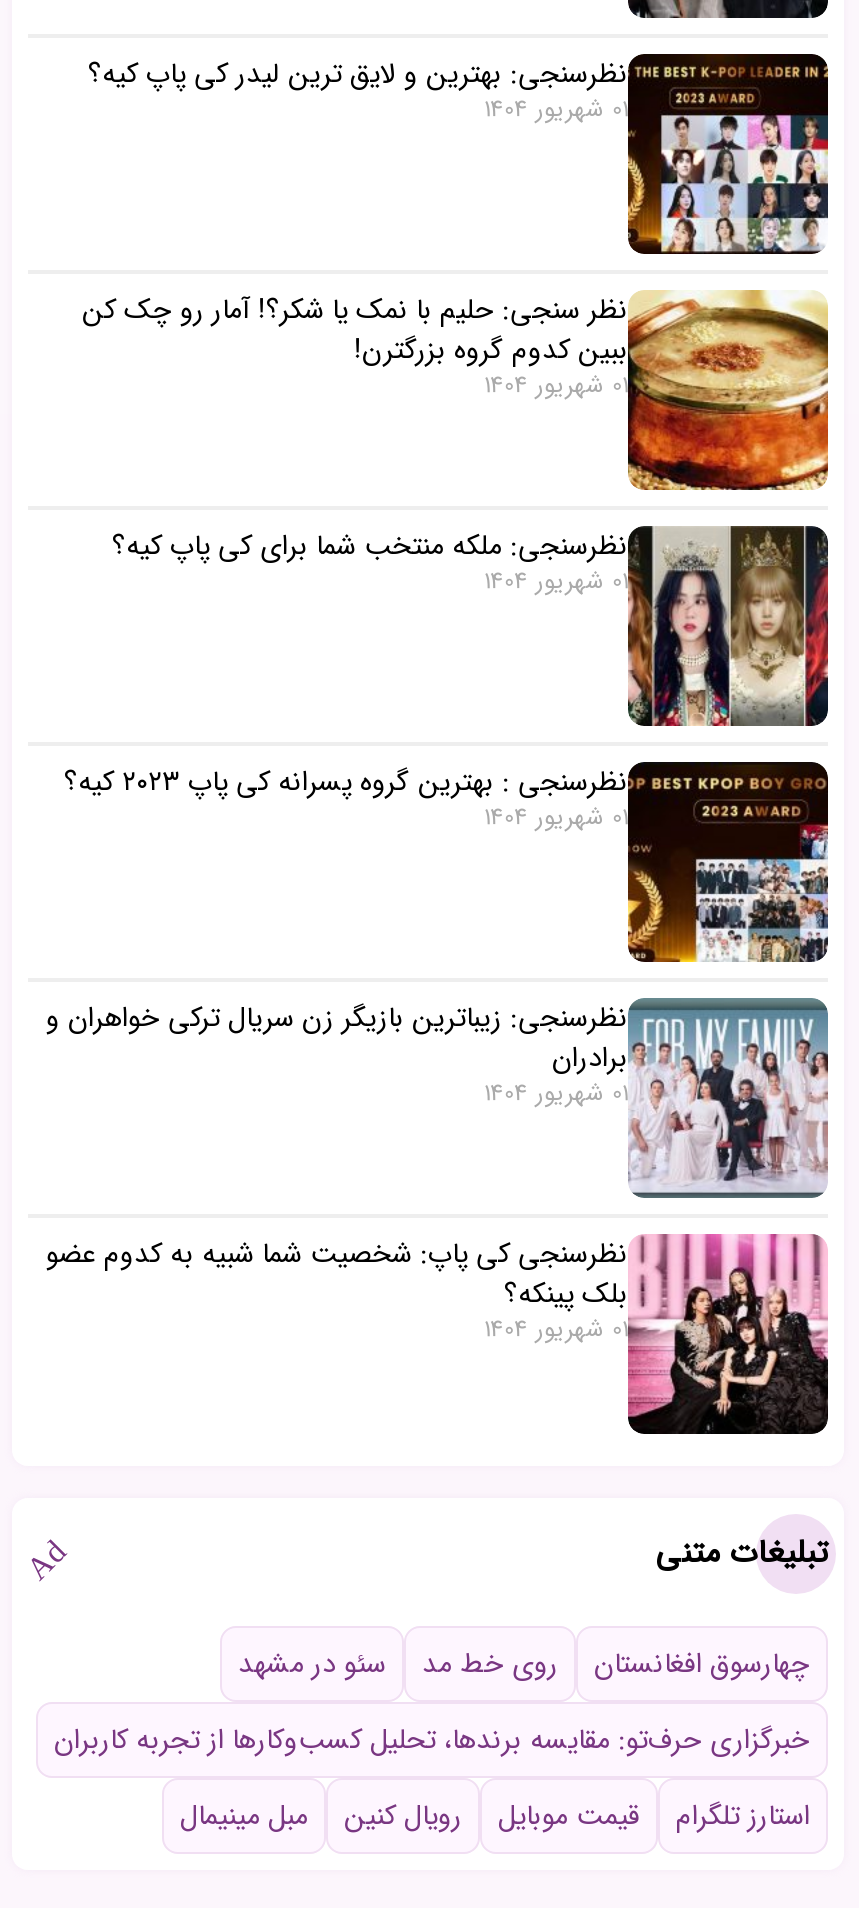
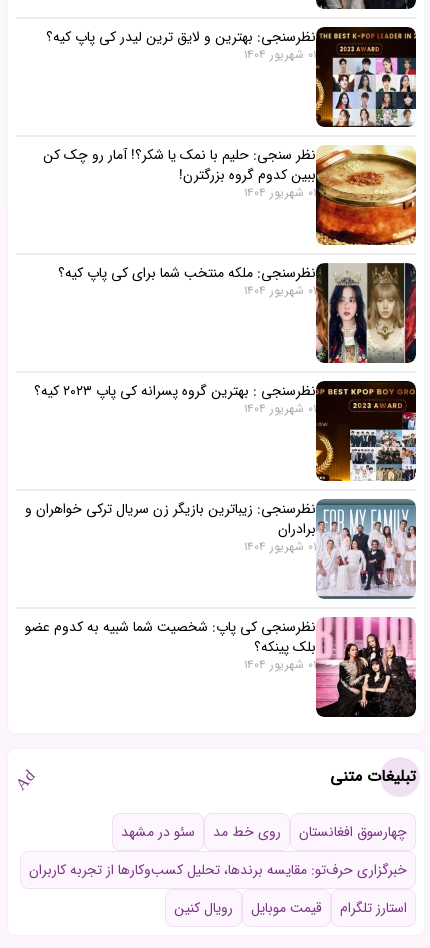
- مبل مینیمال
